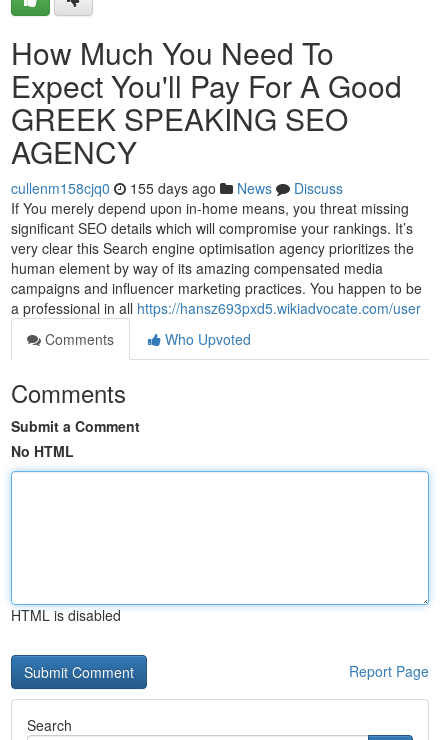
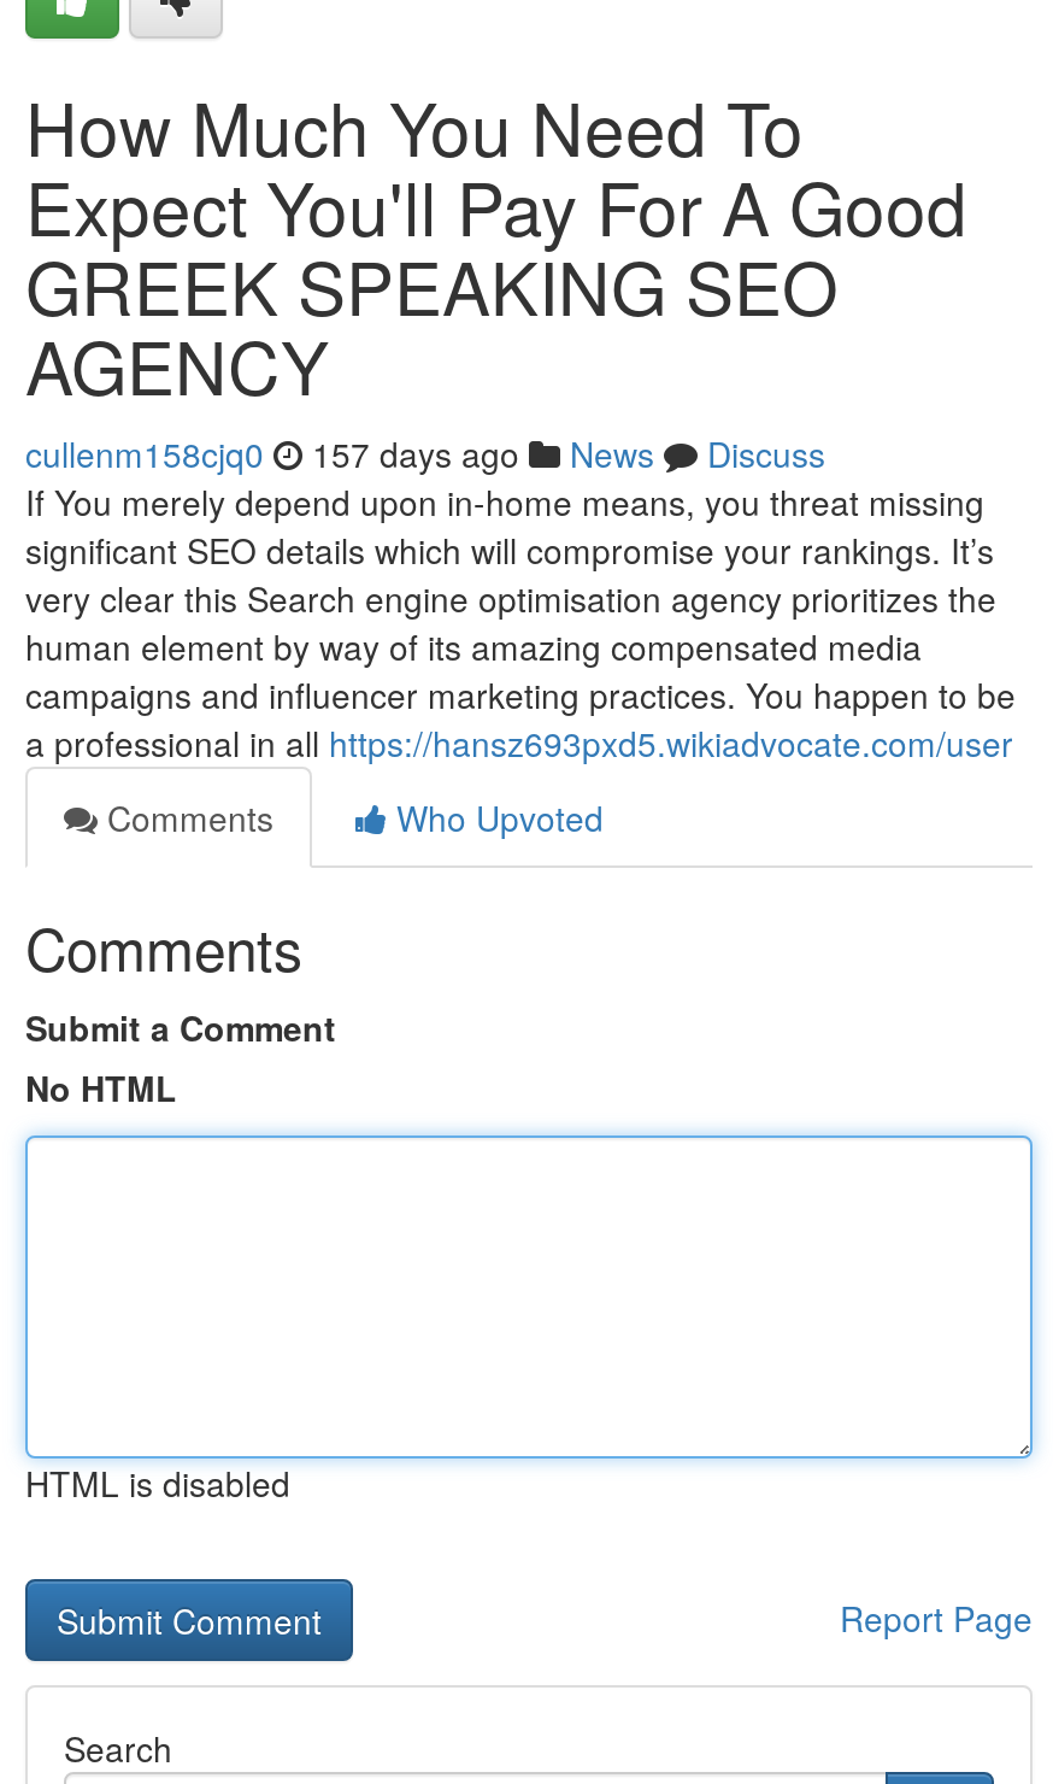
- cullenm158cjq0 155 days ago News Discuss
+ cullenm158cjq0 157 days ago News Discuss
